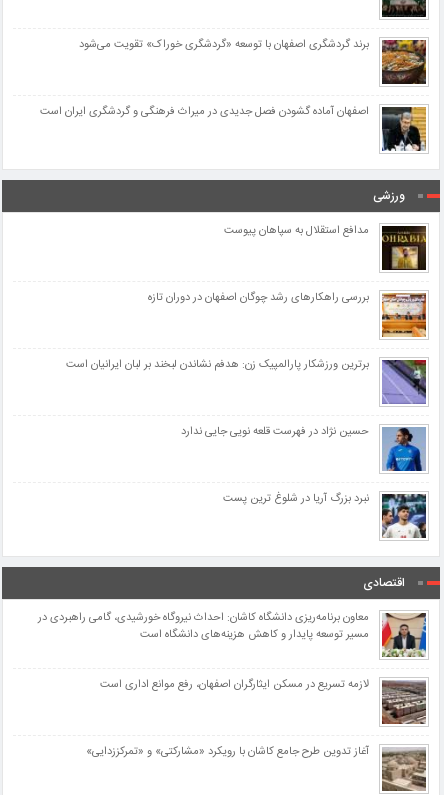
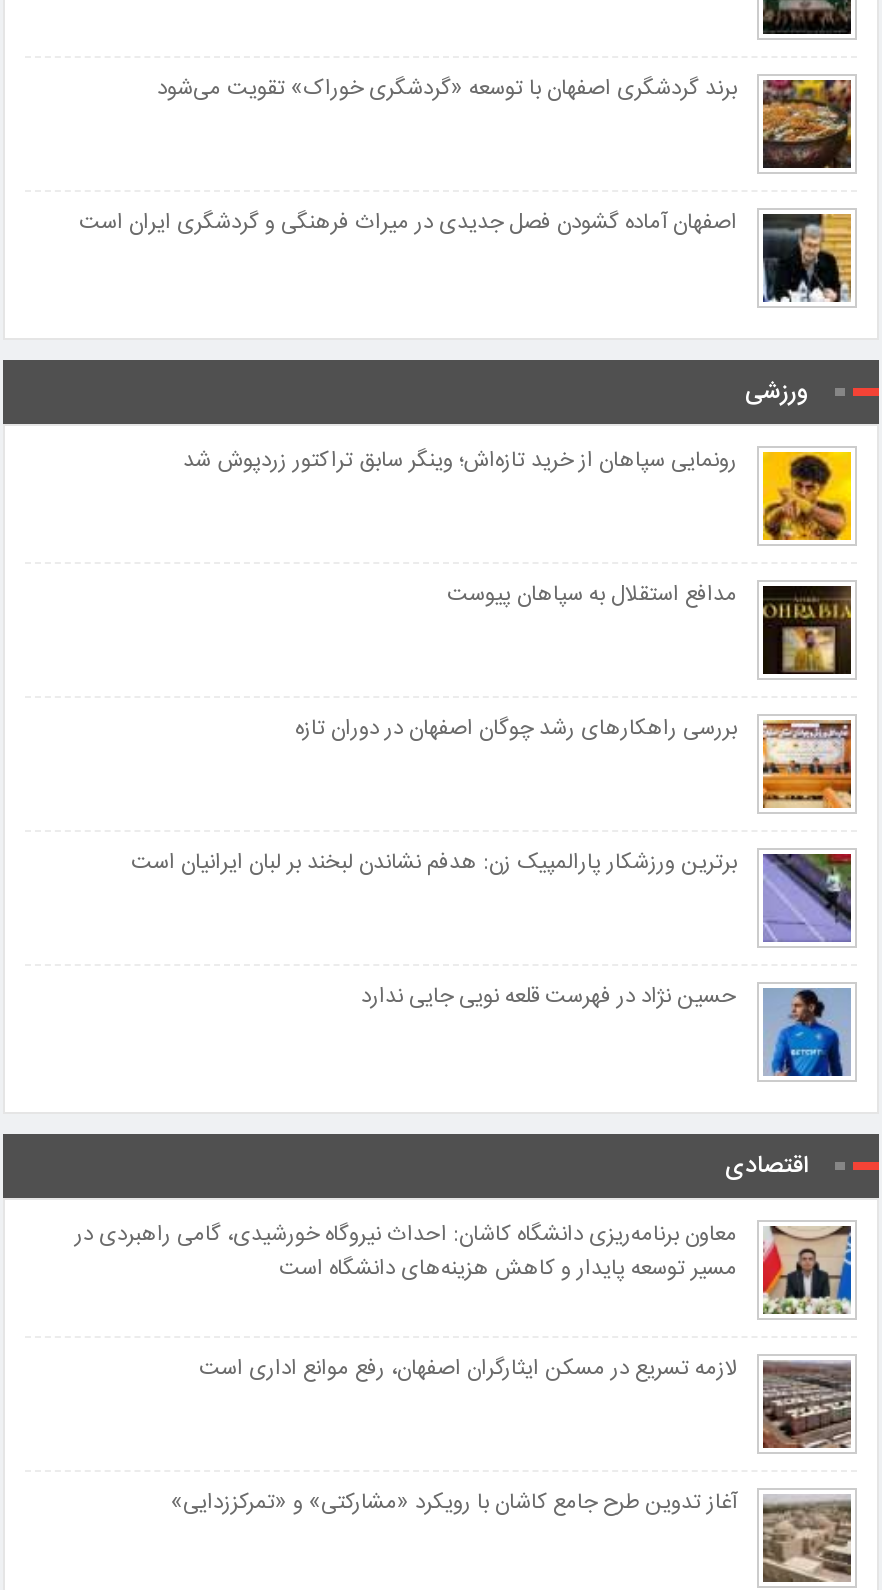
+ [image]
+ رونمایی سپاهان از خرید تازه‌اش؛ وینگر سابق تراکتور زردپوش شد

moved down: [image] | مدافع استقلال به سپاهان پیوست | بررسی راهکارهای رشد چوگان اصفهان در دوران تازه | برترین ورزشکار پارالمپیک زن: هدفم نشاندن لبخند بر لبان ایرانیان است | حسین نژاد در فهرست قلعه نویی جایی ندارد

moved down: [image]

- [image]
- نبرد بزرگ آریا در شلوغ ترین پست
